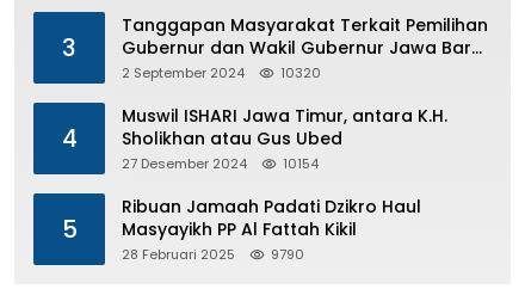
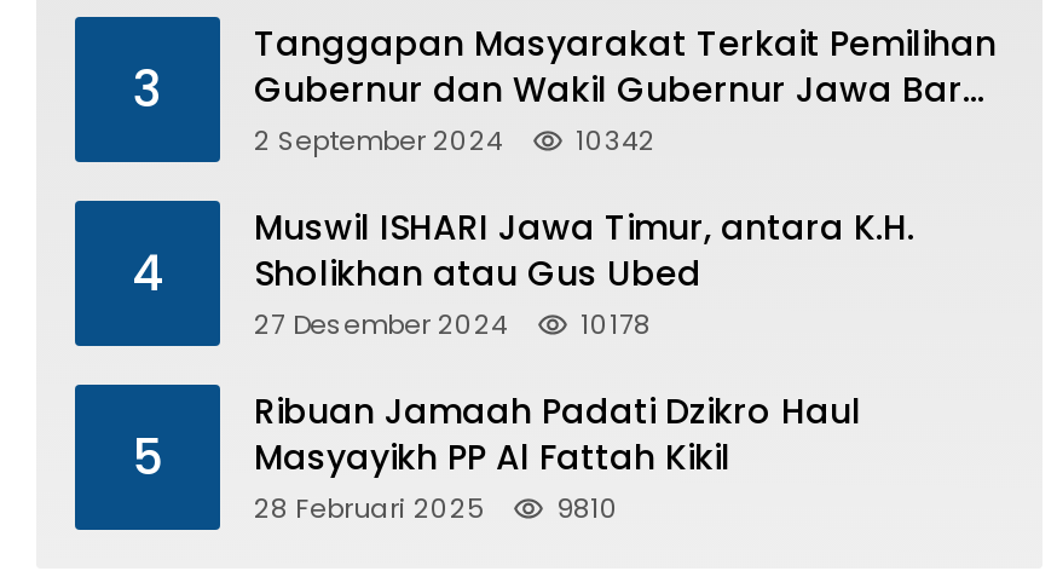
- 10320
+ 10342

- 27 Desember 2024 10154
+ 27 Desember 2024 10178

- 28 Februari 2025 9790
+ 28 Februari 2025 9810
